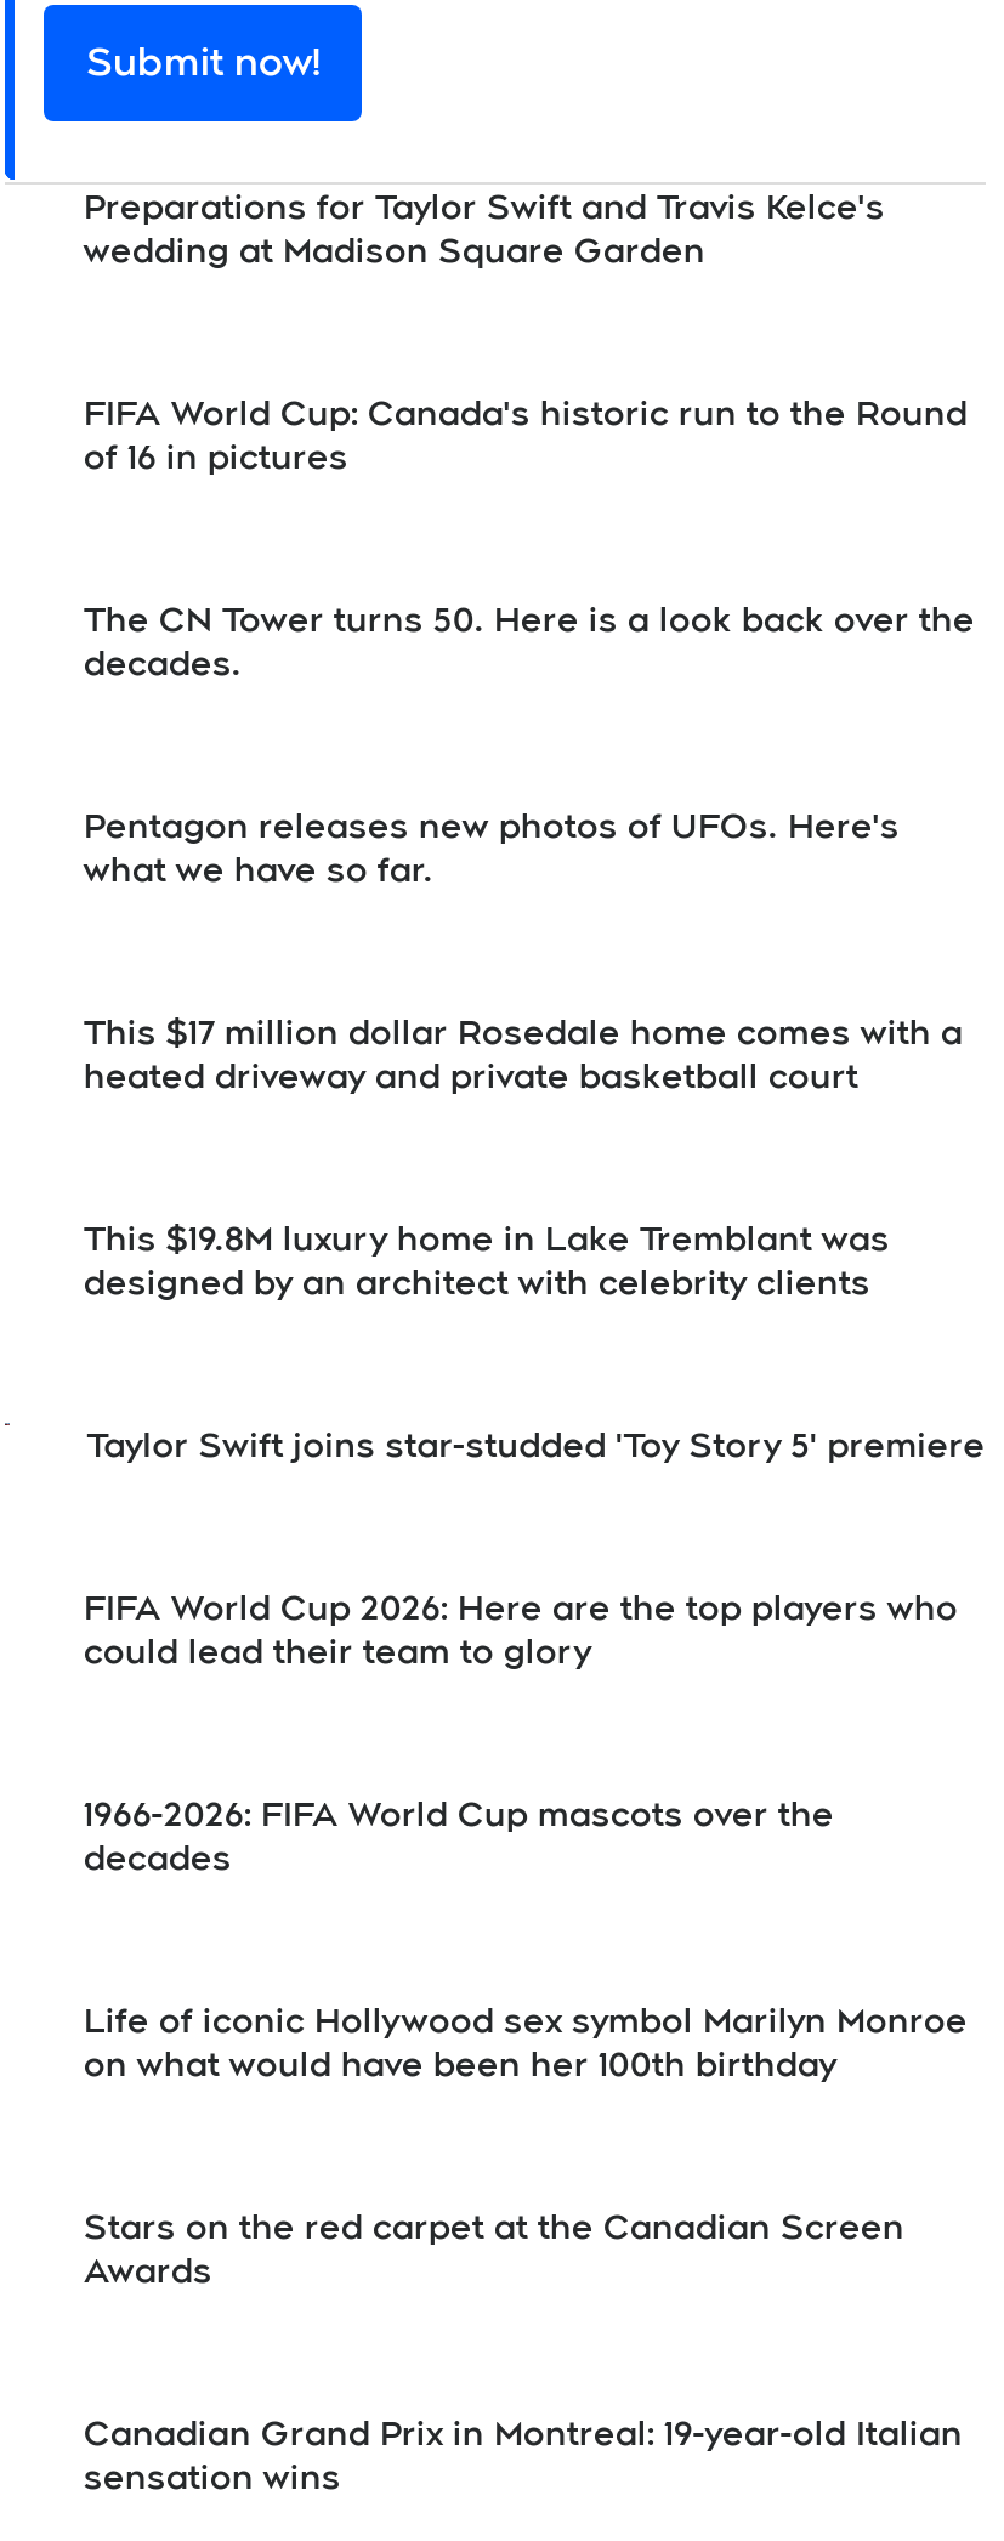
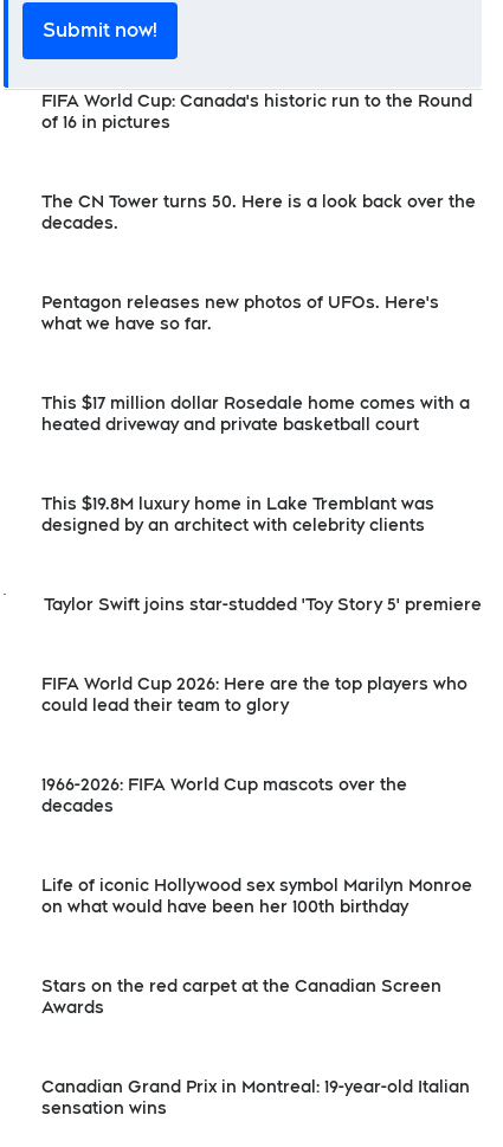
- Preparations for Taylor Swift and Travis Kelce's
- wedding at Madison Square Garden
